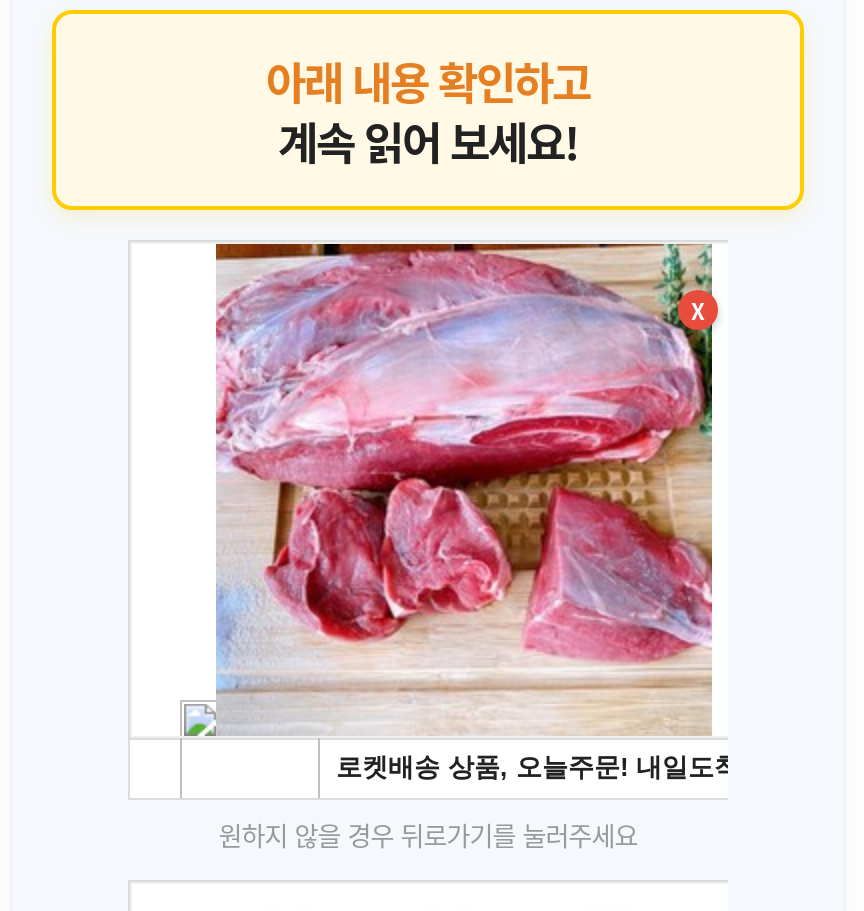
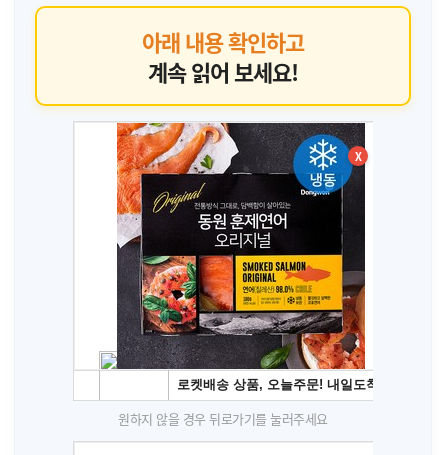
- [image]
+ [image]
